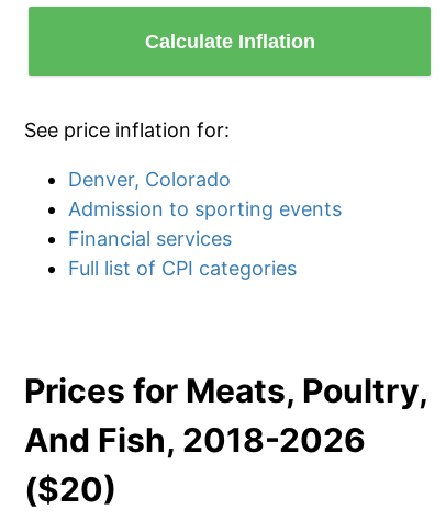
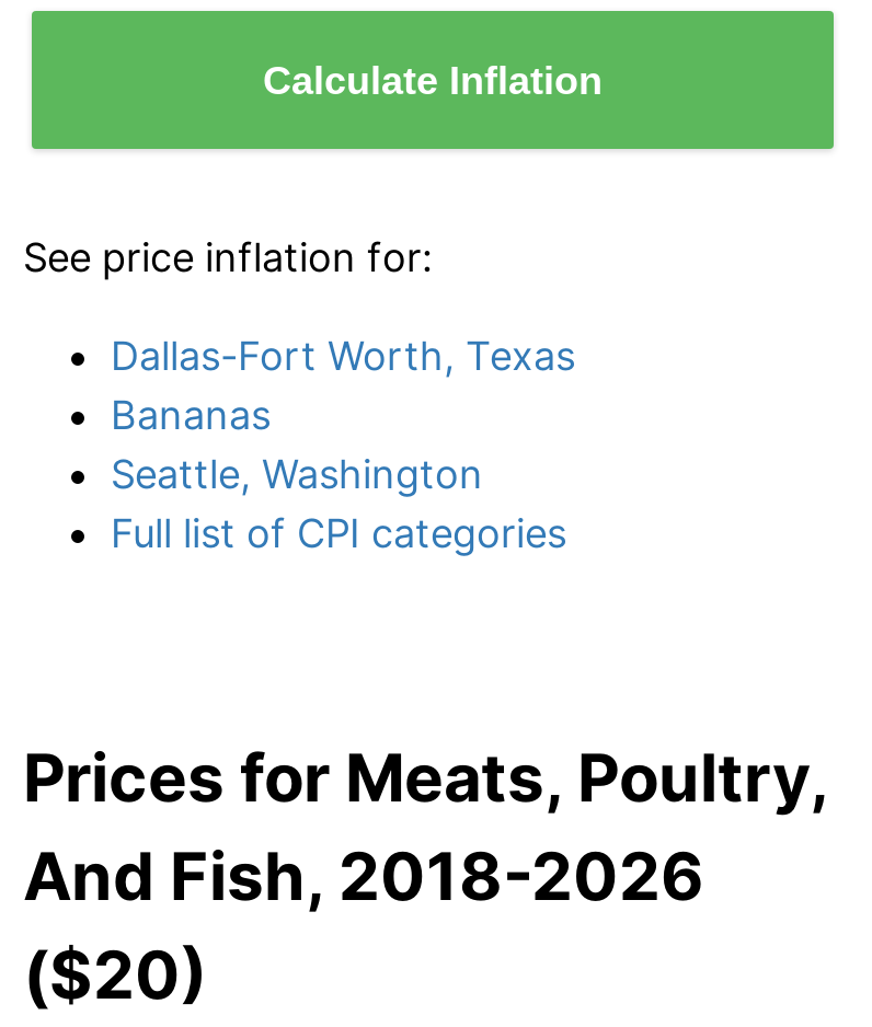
- Denver, Colorado
- Admission to sporting events
- Financial services
+ Dallas-Fort Worth, Texas
+ Bananas
+ Seattle, Washington
